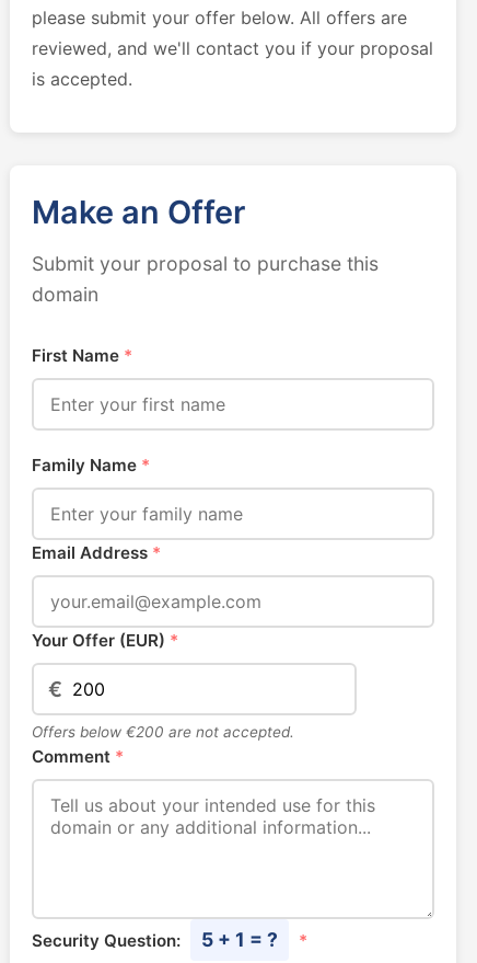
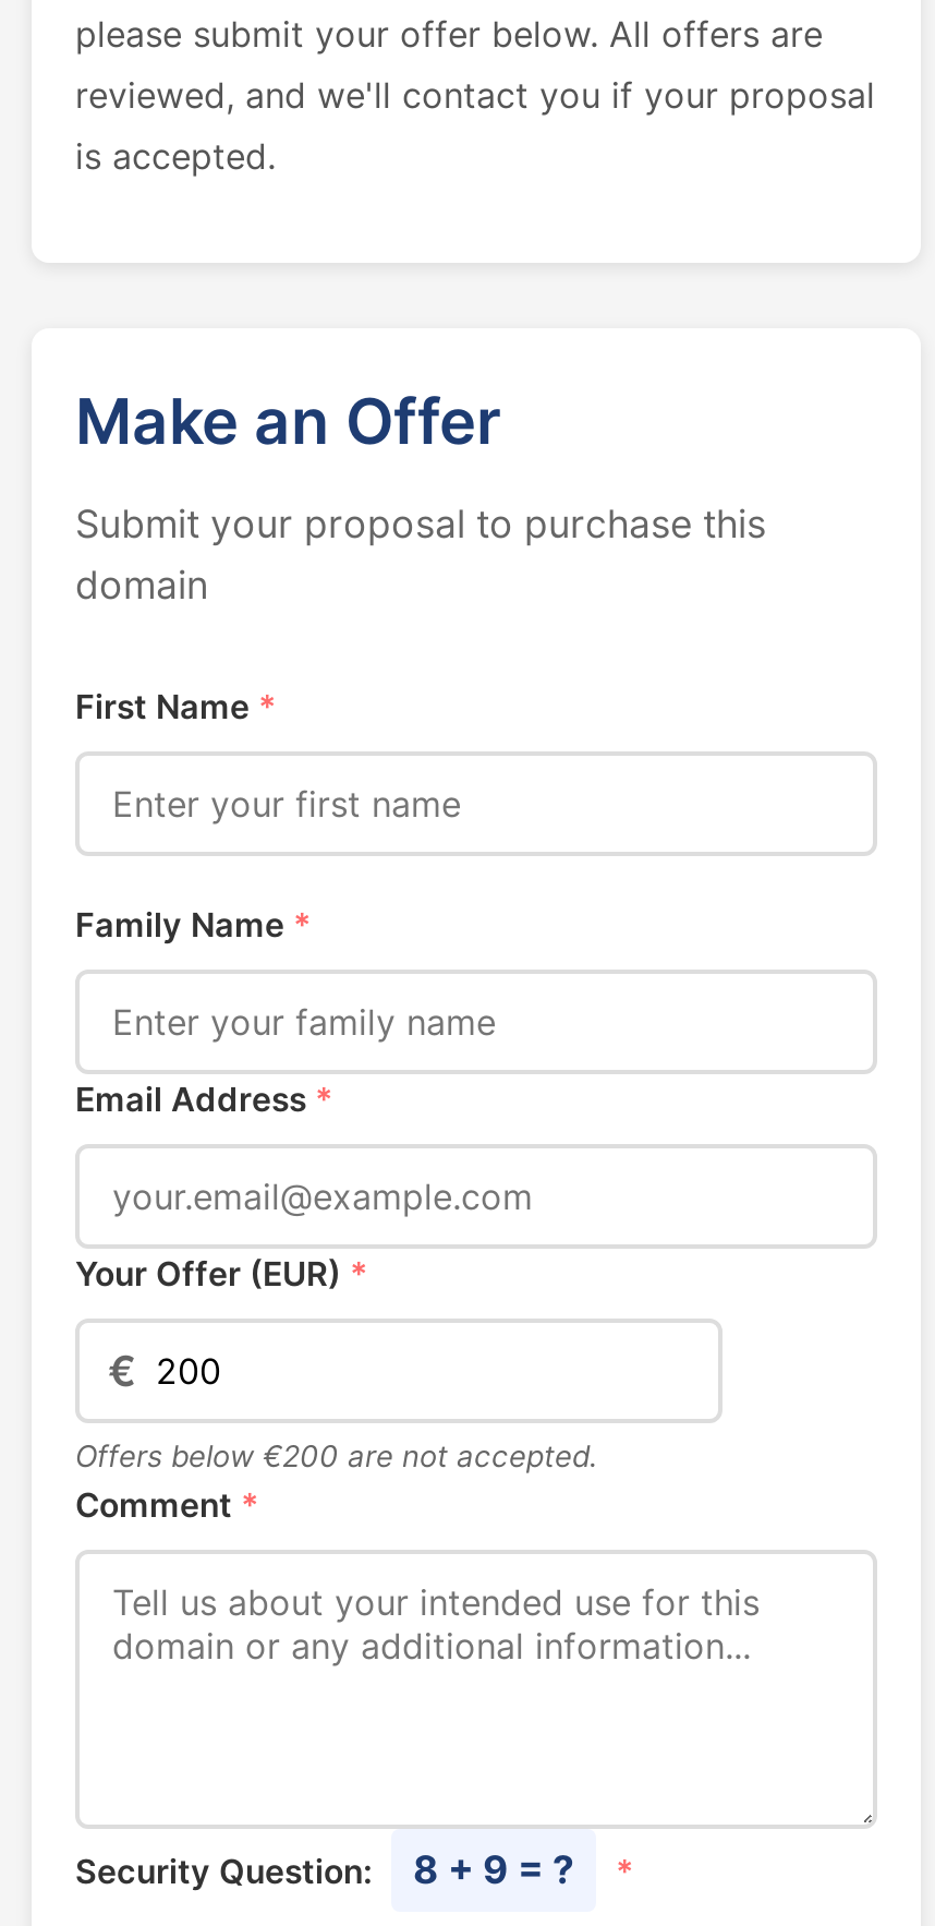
- 5 + 1 = ?
+ 8 + 9 = ?
